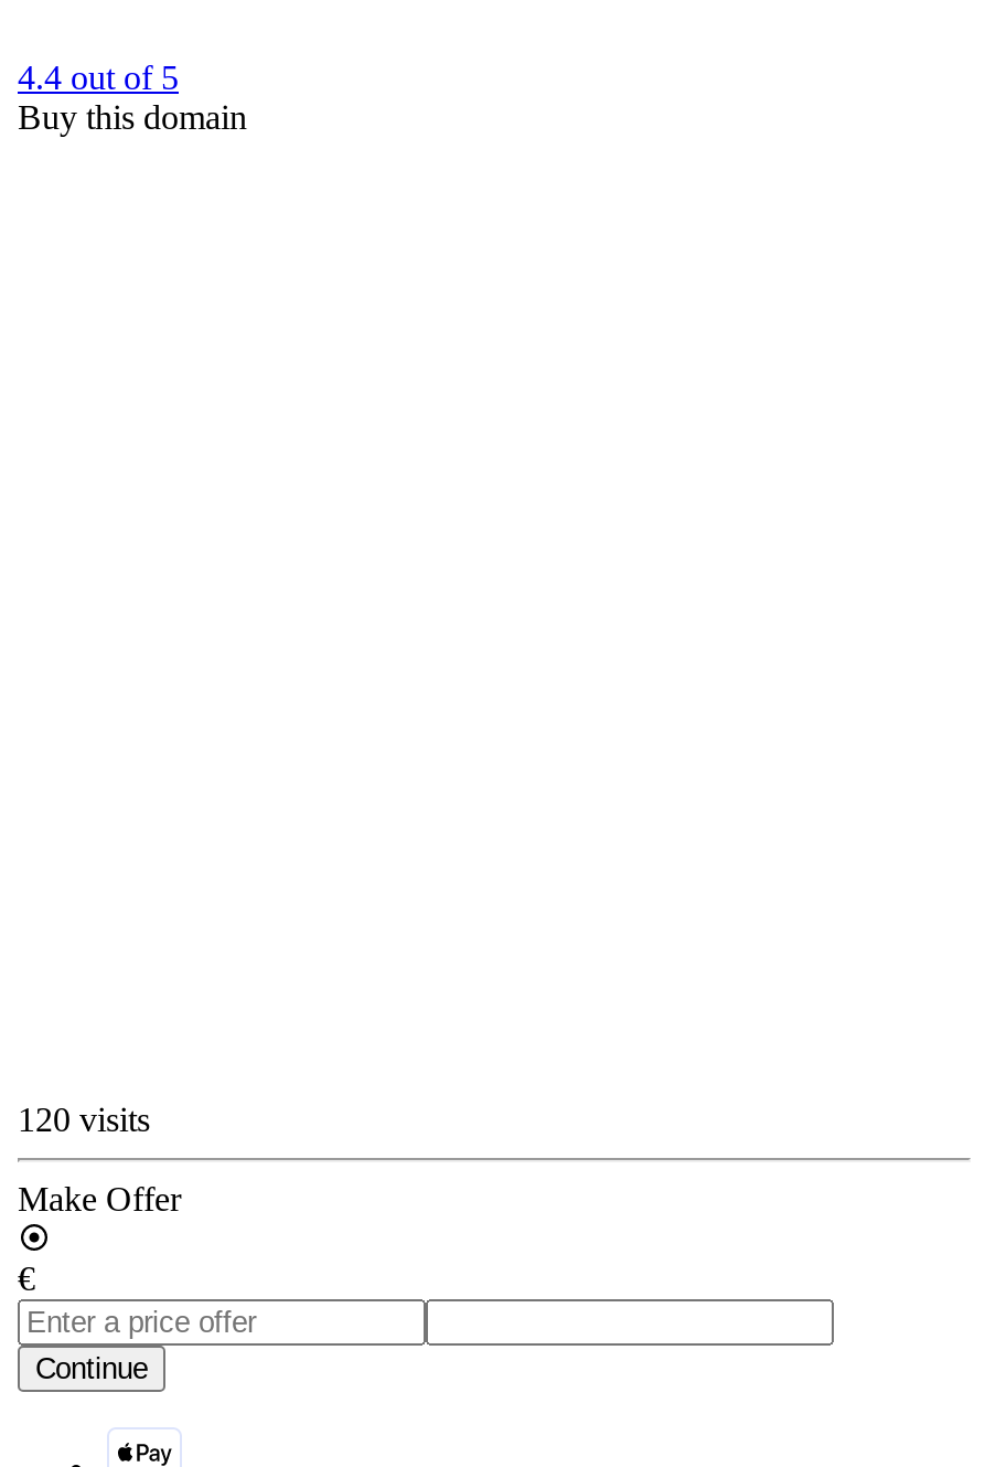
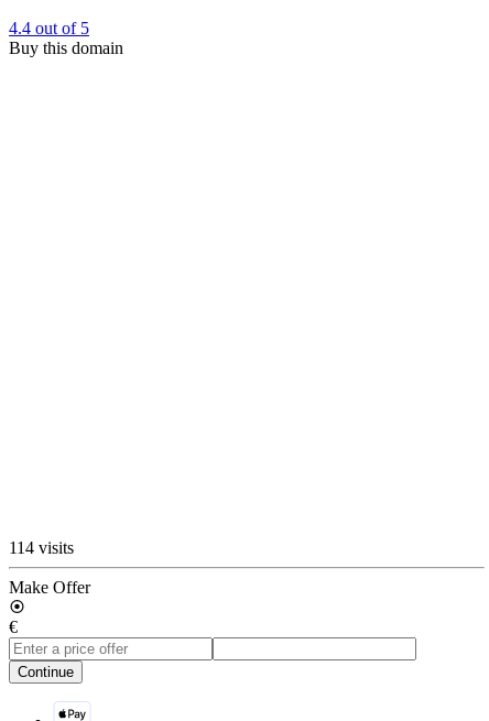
- 120 visits
+ 114 visits
